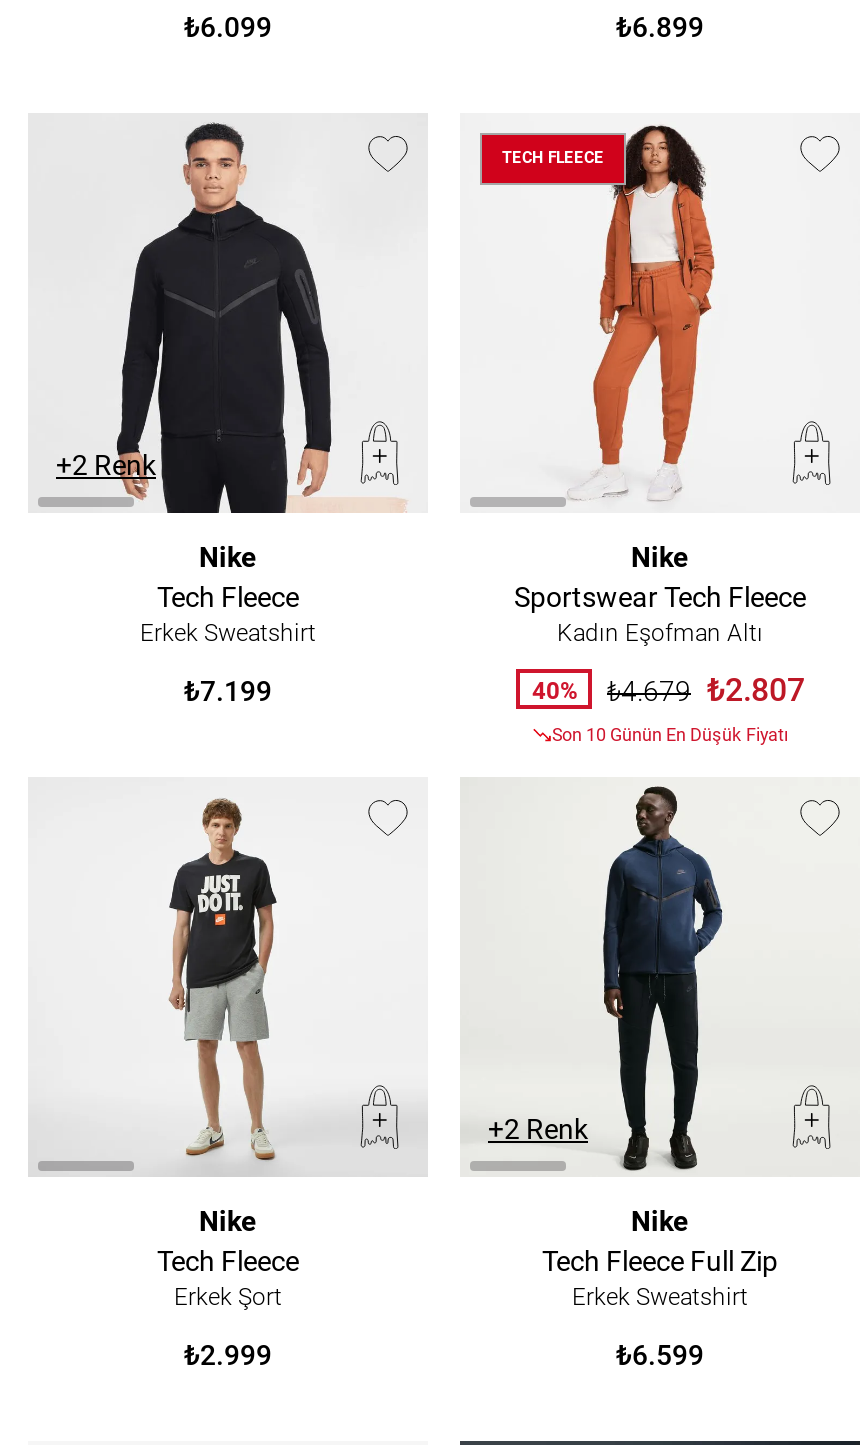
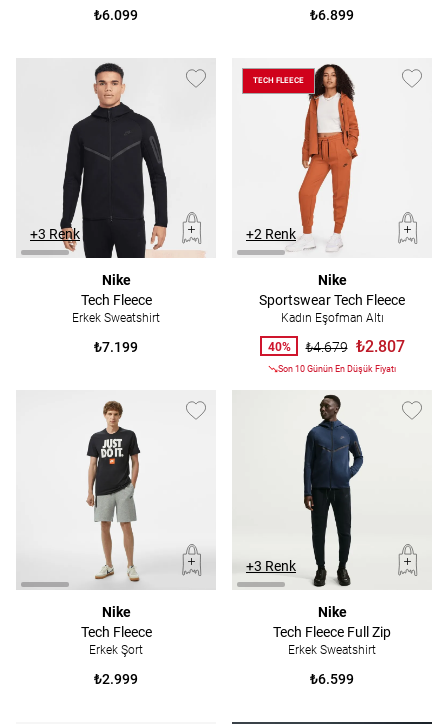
+ +2 Renk

- +2 Renk
+ +3 Renk

- +2 Renk
+ +3 Renk
